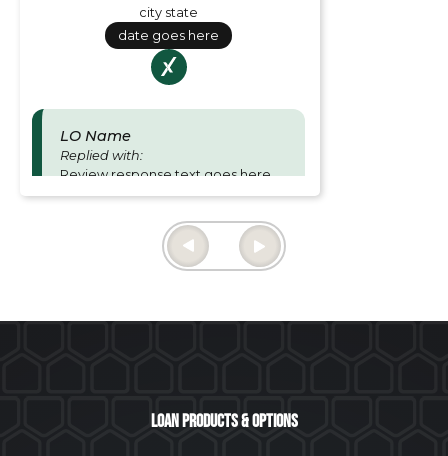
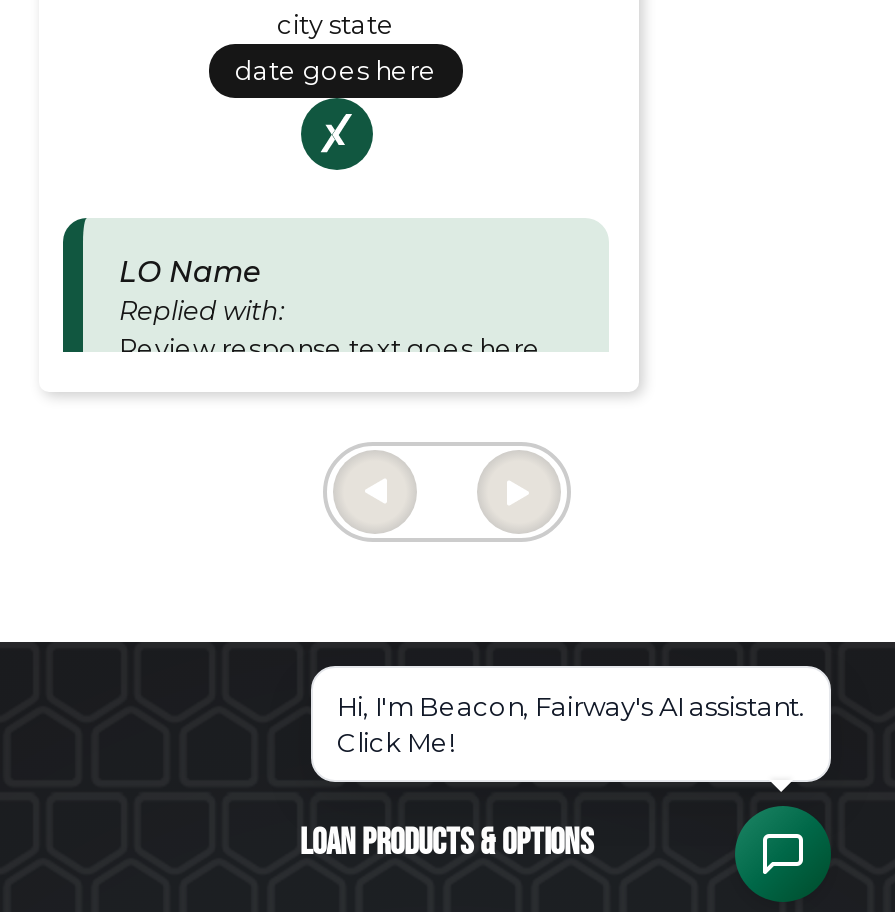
+ [image]

+ [image]
